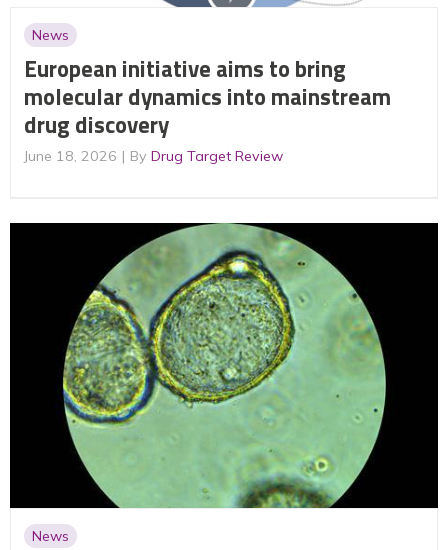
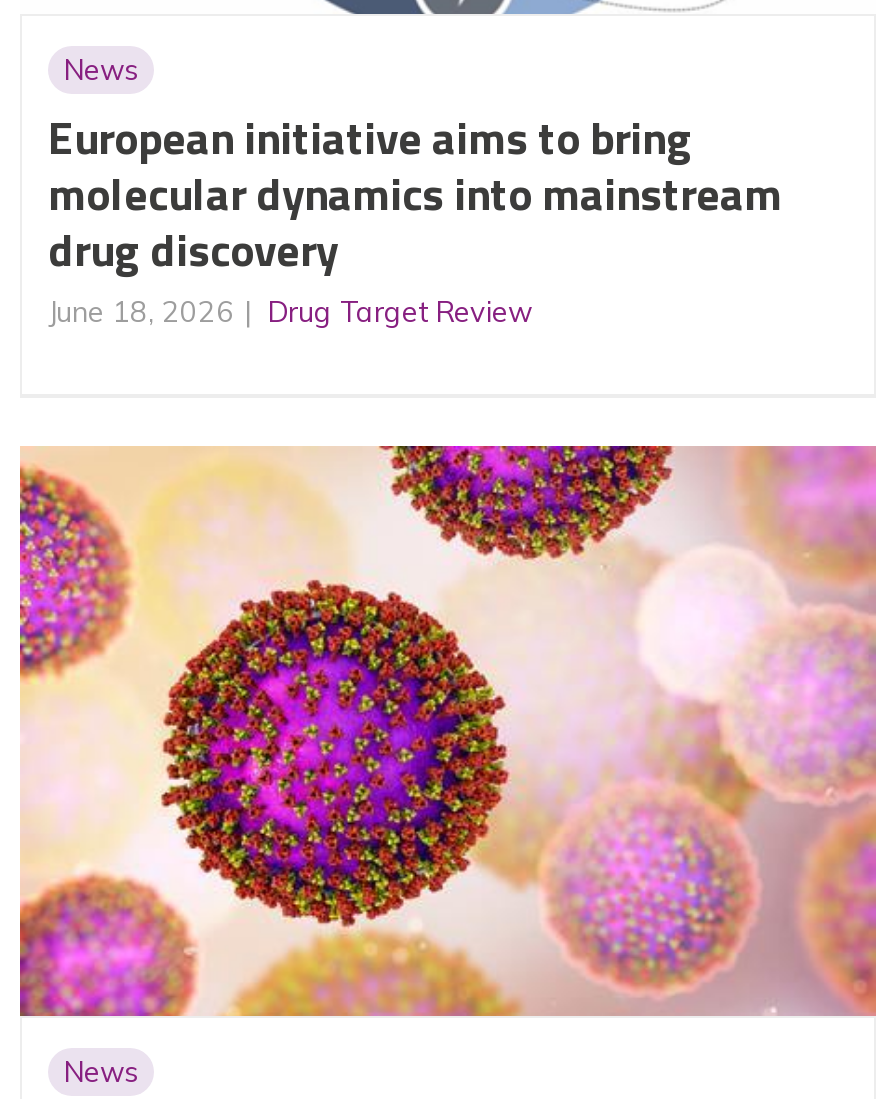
- By Drug Target Review
+ Drug Target Review

- [image]
+ [image]
